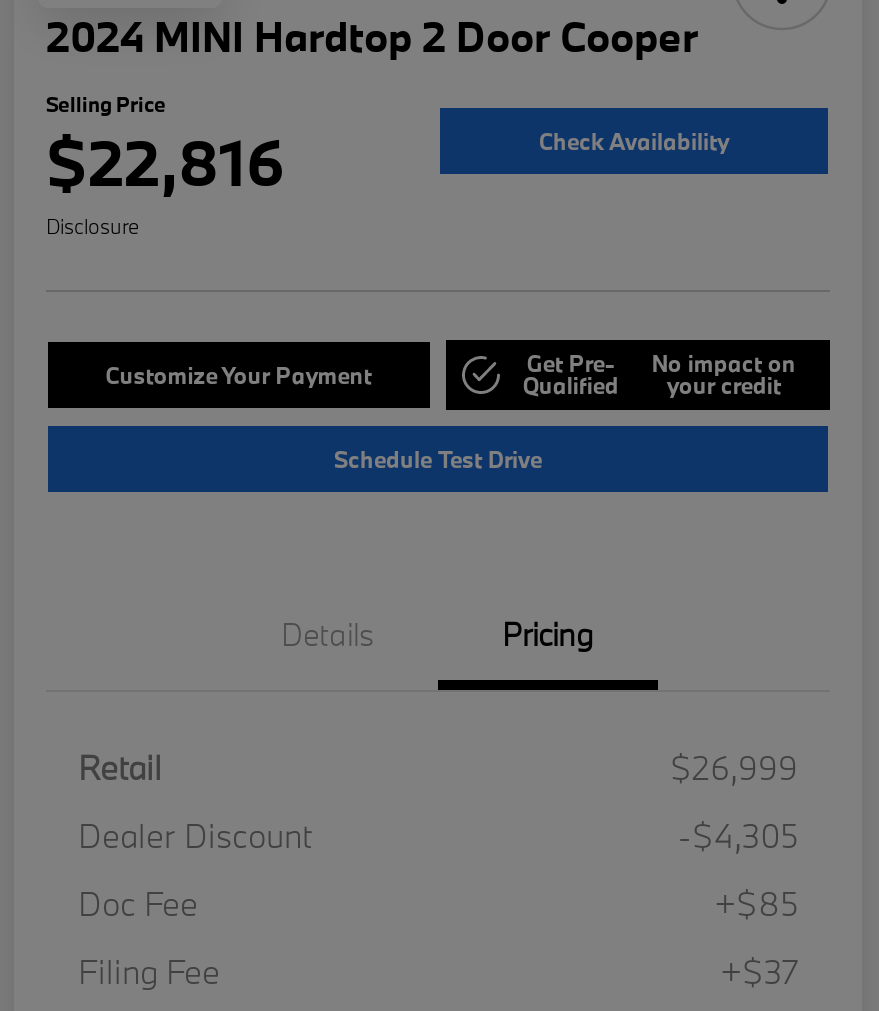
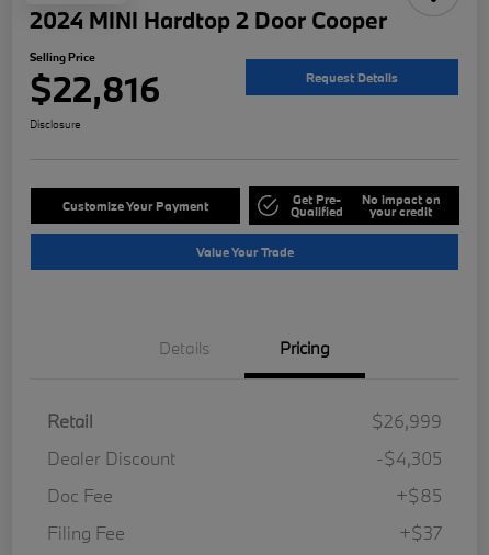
- Check Availability
+ Request Details

- Schedule Test Drive
+ Value Your Trade
